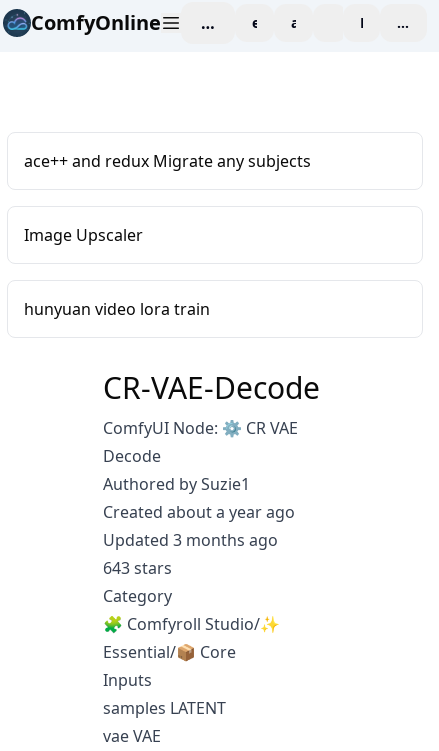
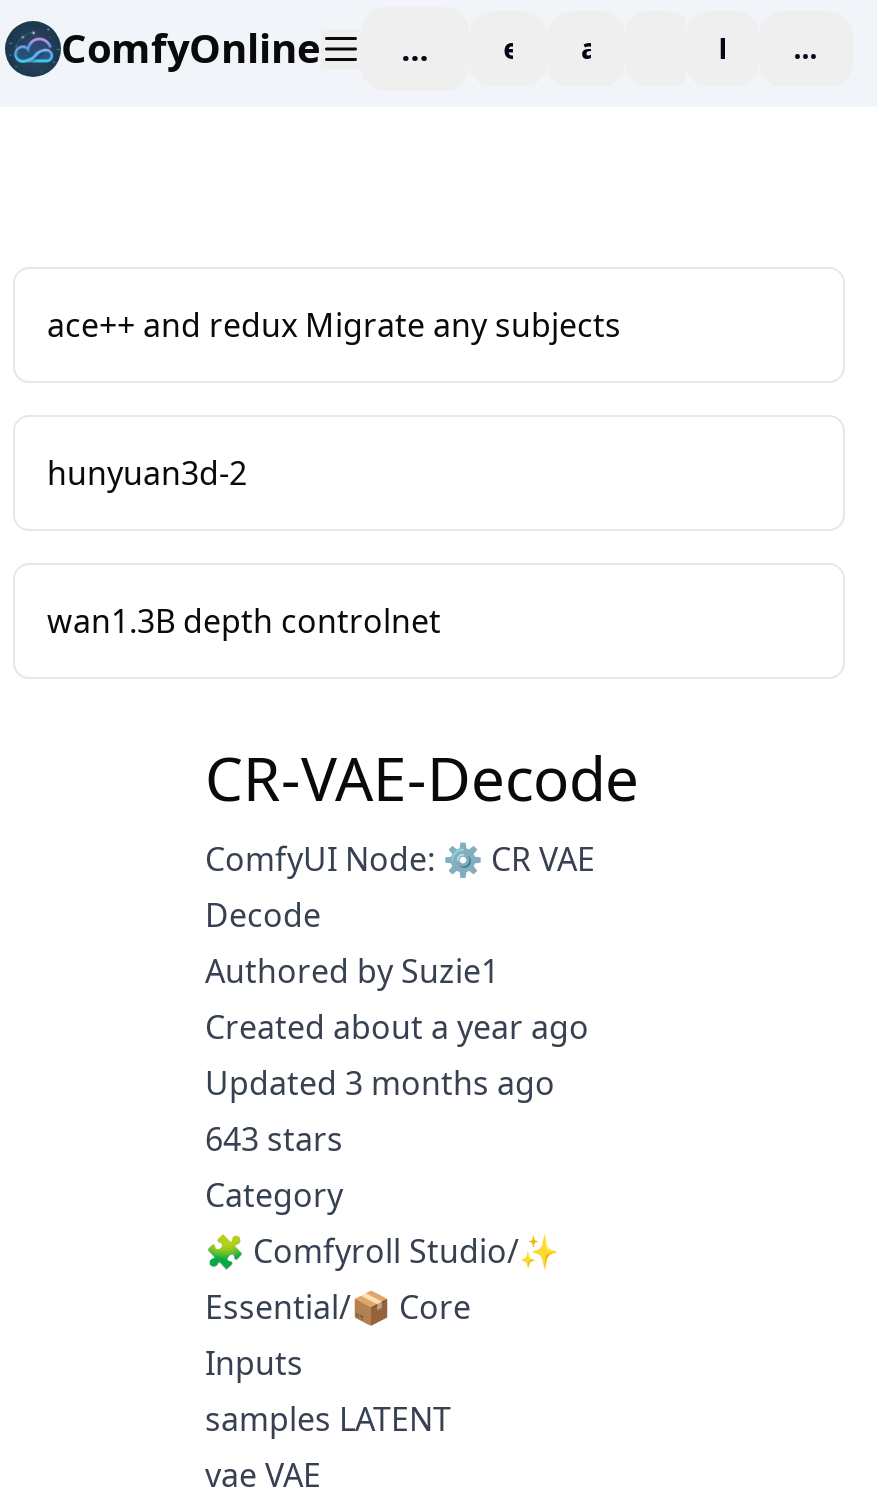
- Image Upscaler
+ hunyuan3d-2

- hunyuan video lora train
+ wan1.3B depth controlnet
